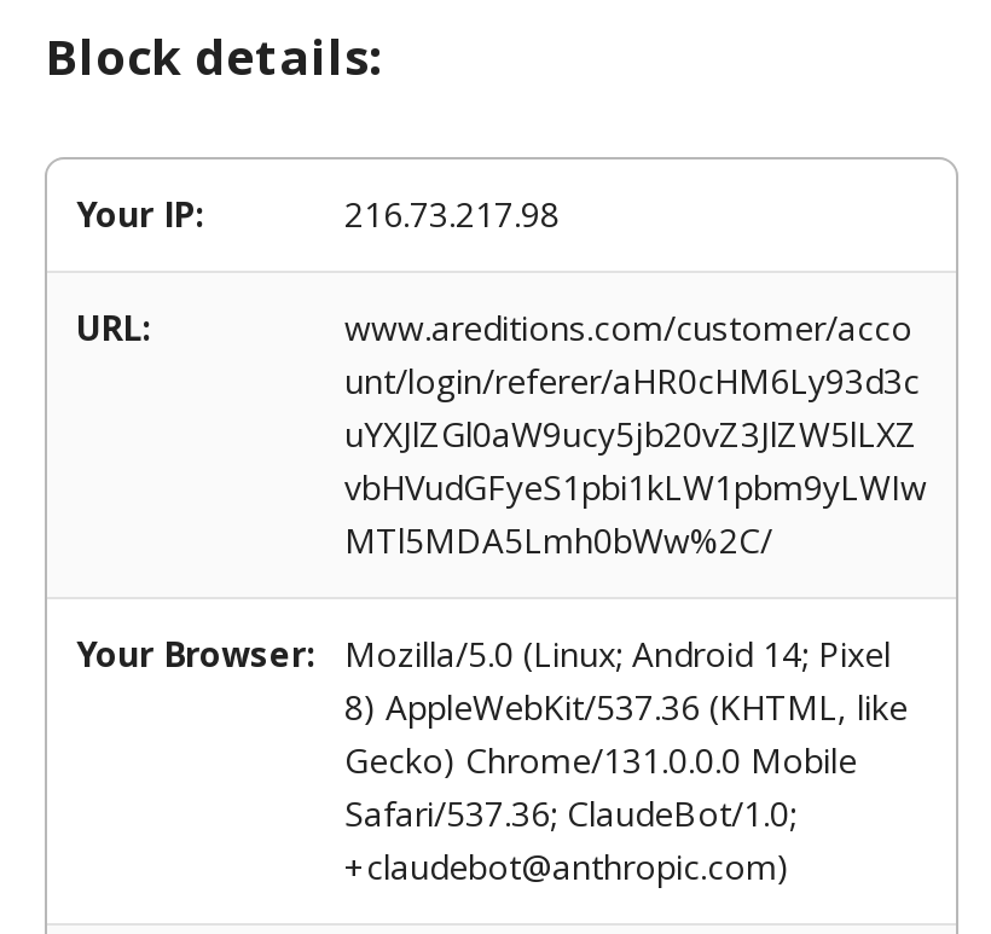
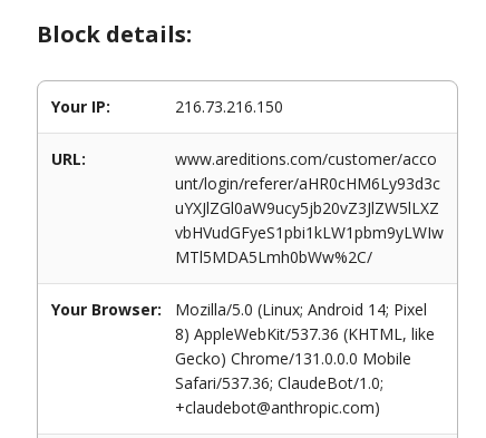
- 216.73.217.98
+ 216.73.216.150
